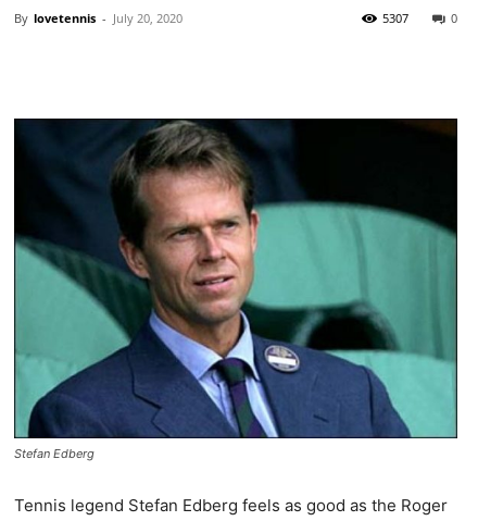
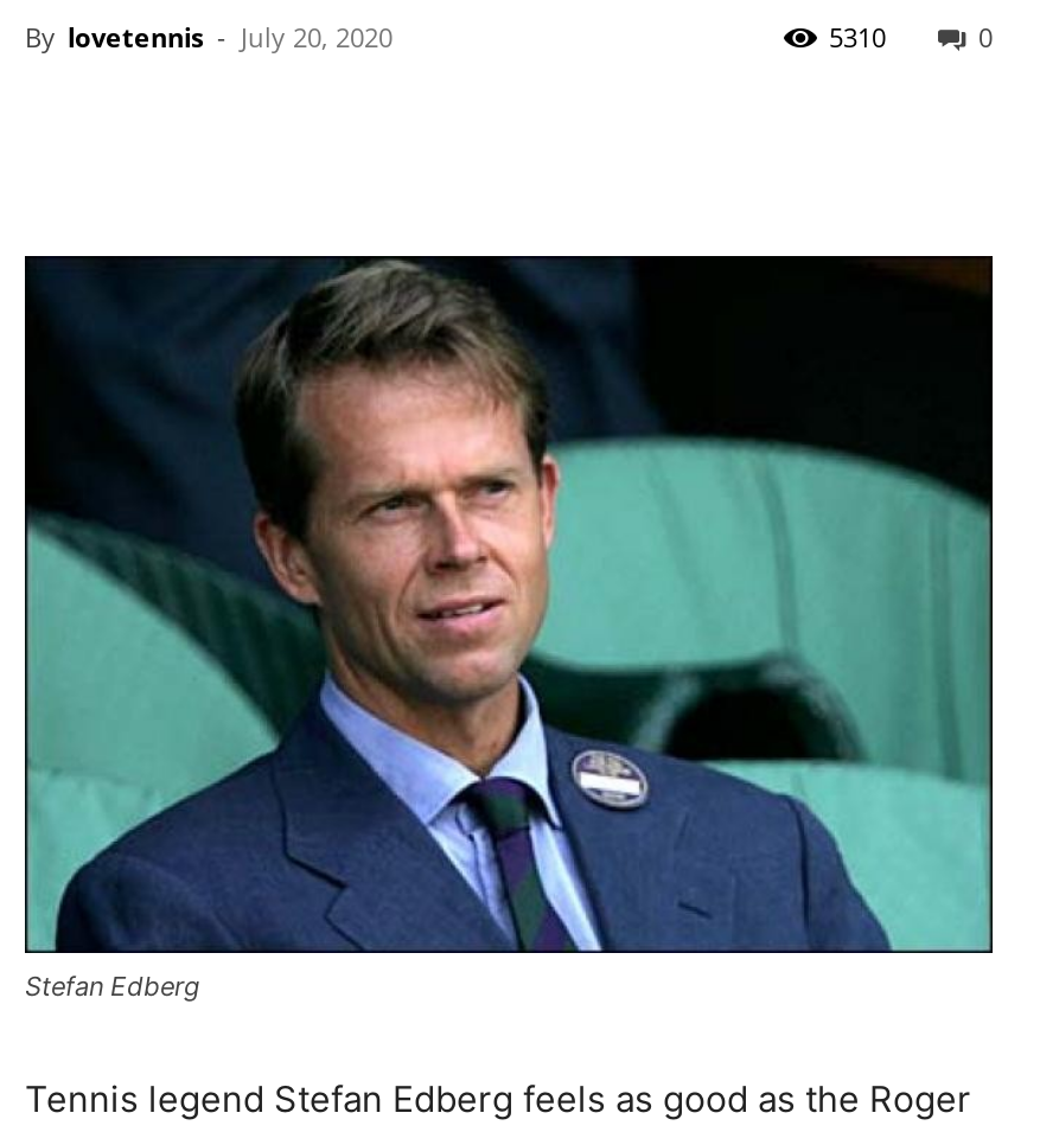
- 5307
+ 5310
